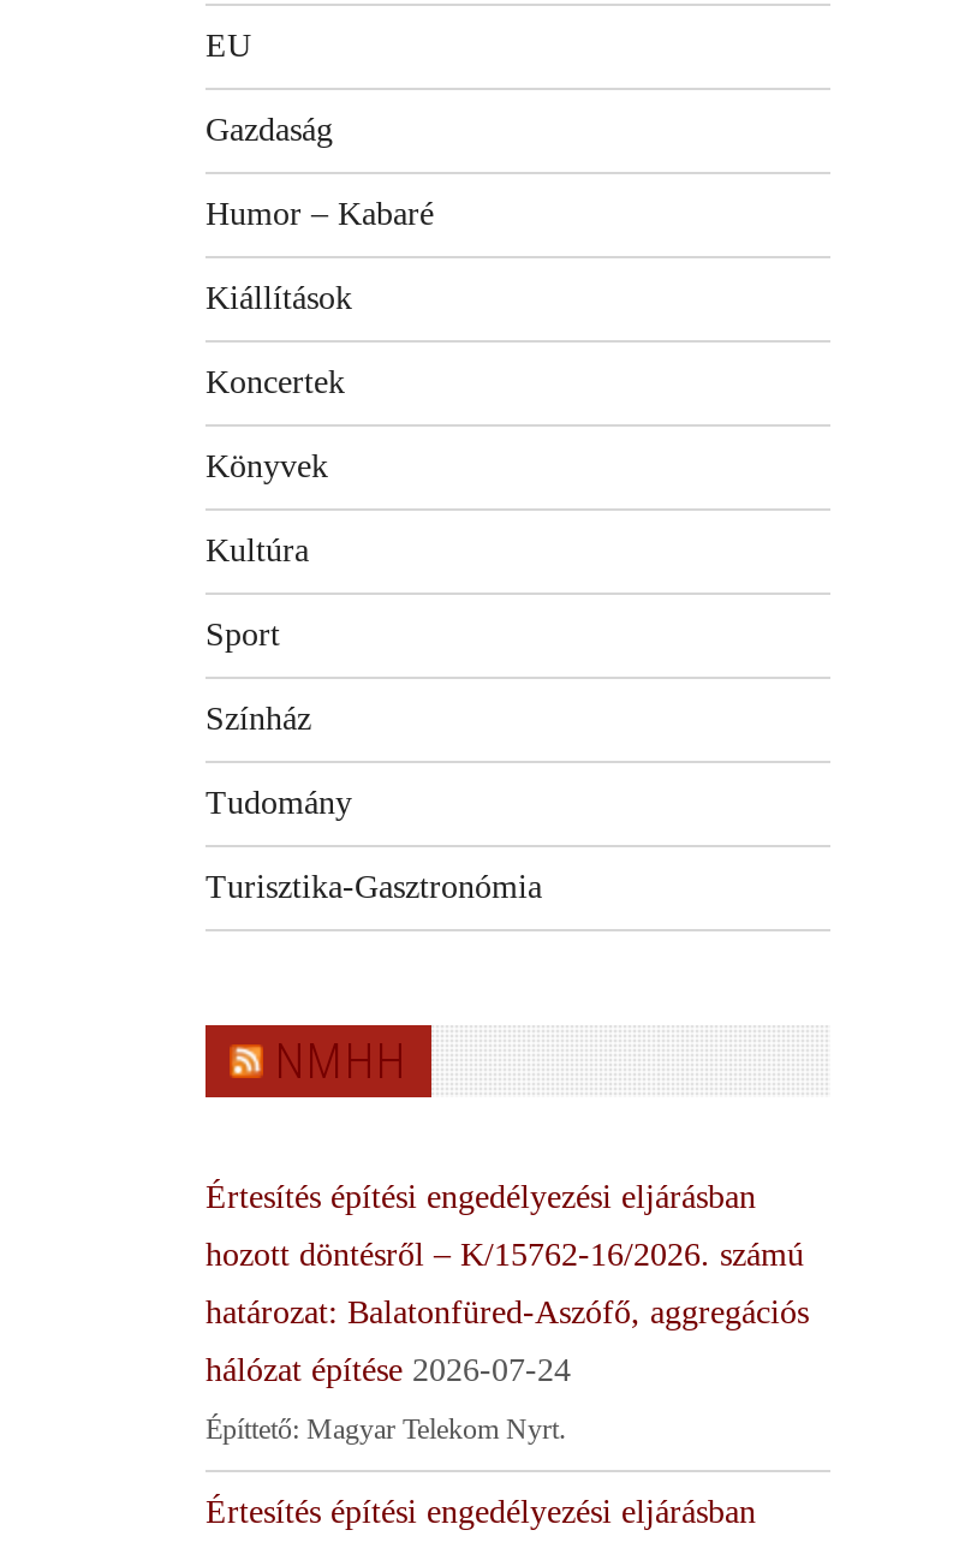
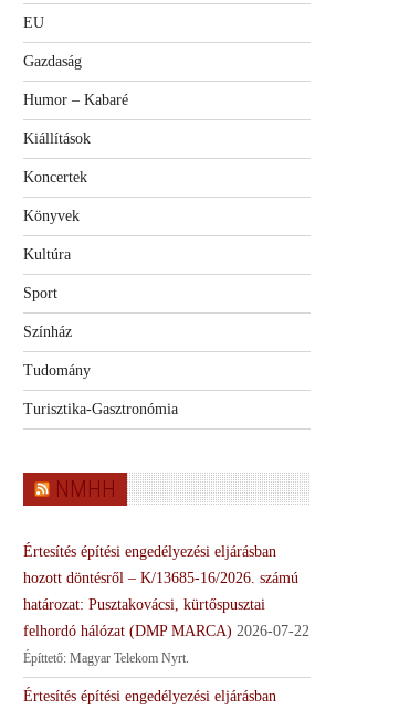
- hozott döntésről – K/15762-16/2026. számú
+ hozott döntésről – K/13685-16/2026. számú

- határozat: Balatonfüred-Aszófő, aggregációs
+ határozat: Pusztakovácsi, kürtőspusztai

- hálózat építése 2026-07-24
+ felhordó hálózat (DMP MARCA) 2026-07-22
